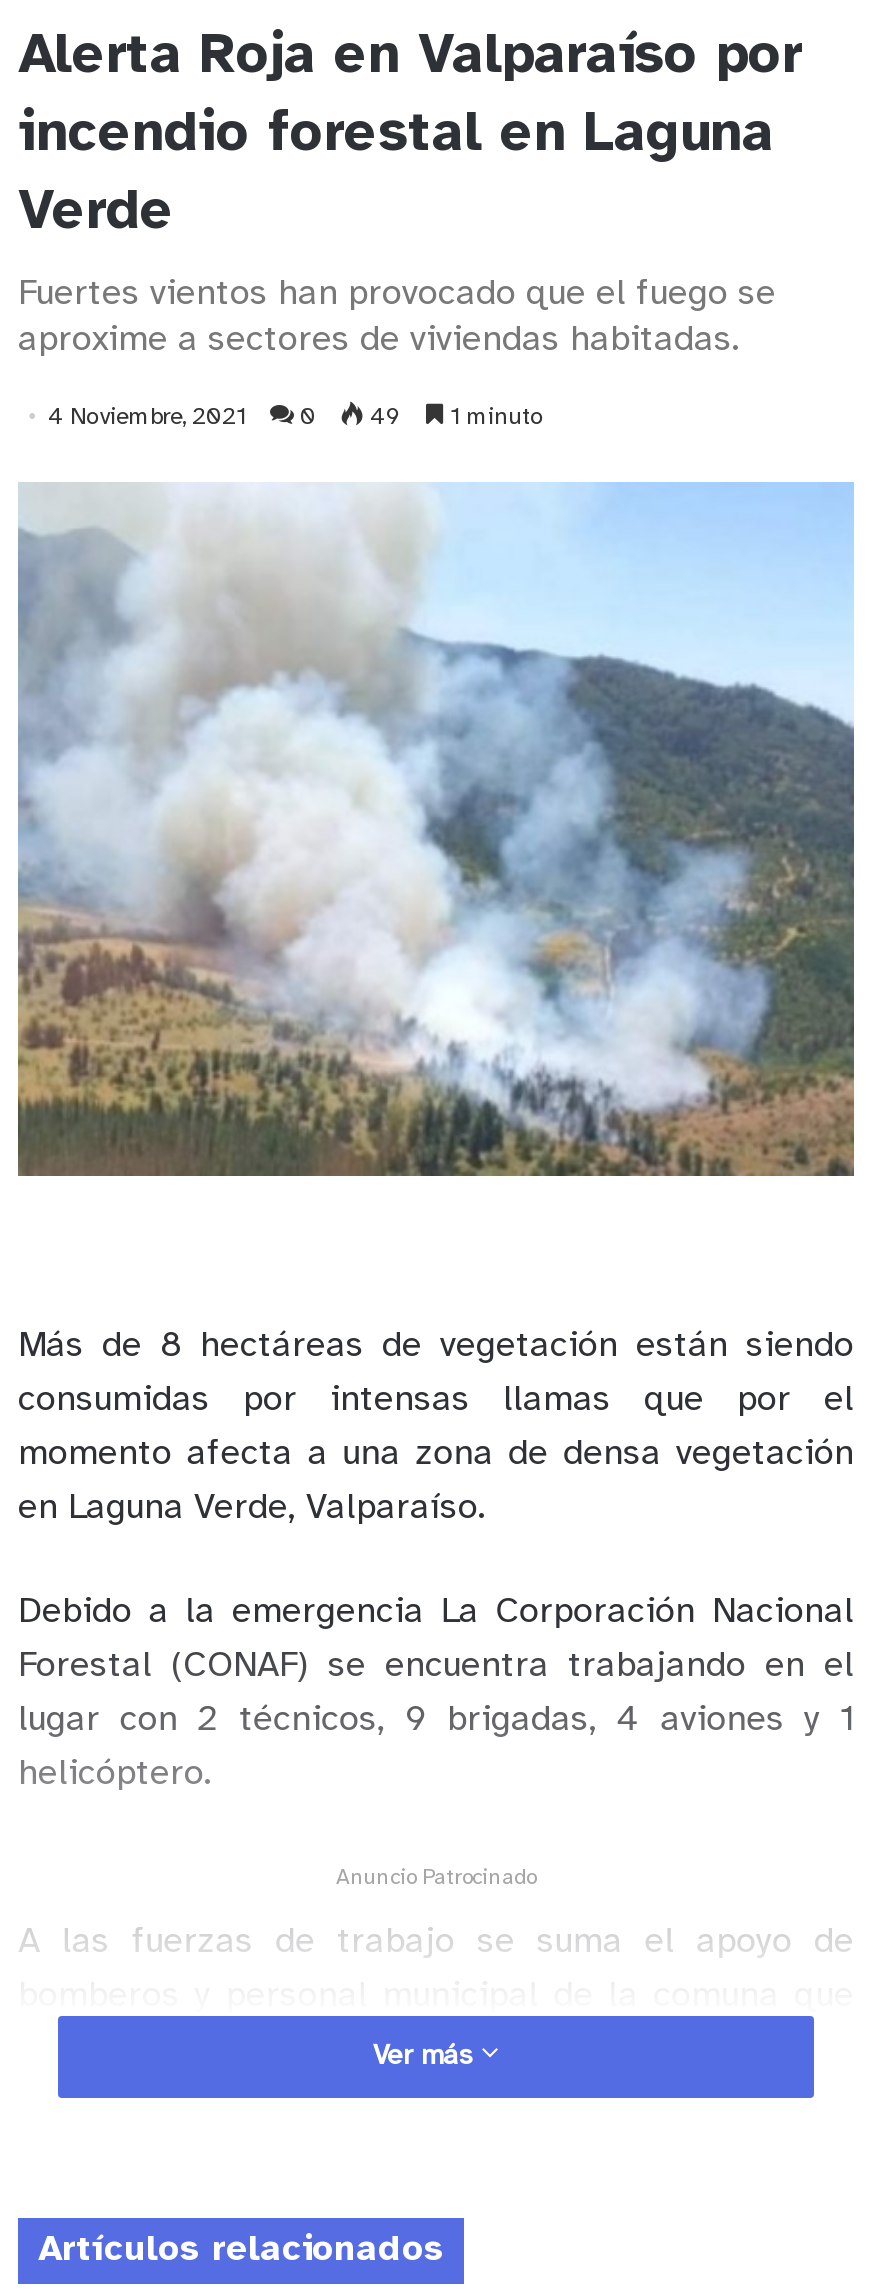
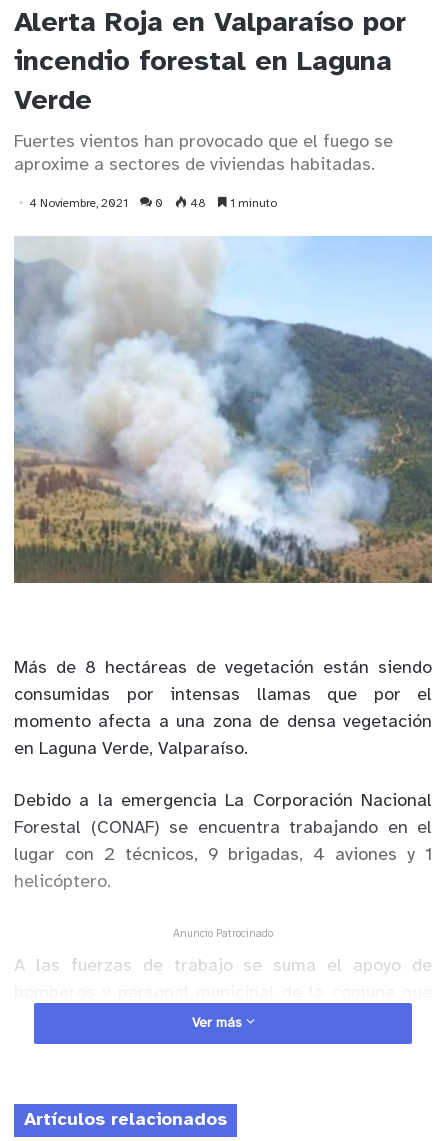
- 49
+ 48
